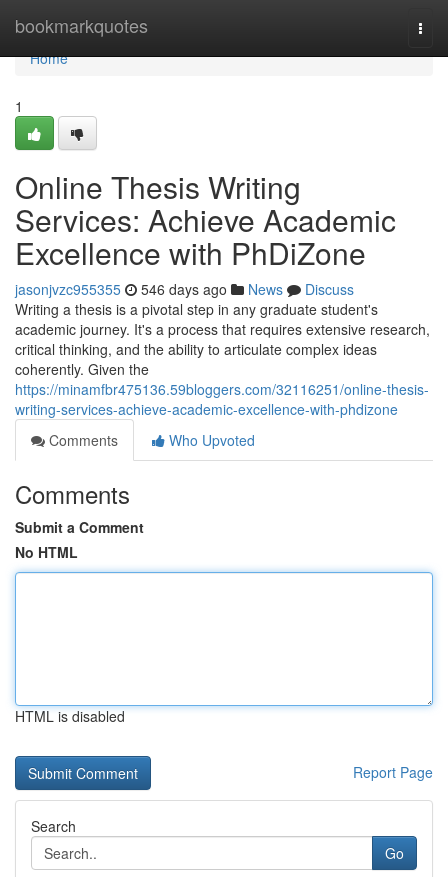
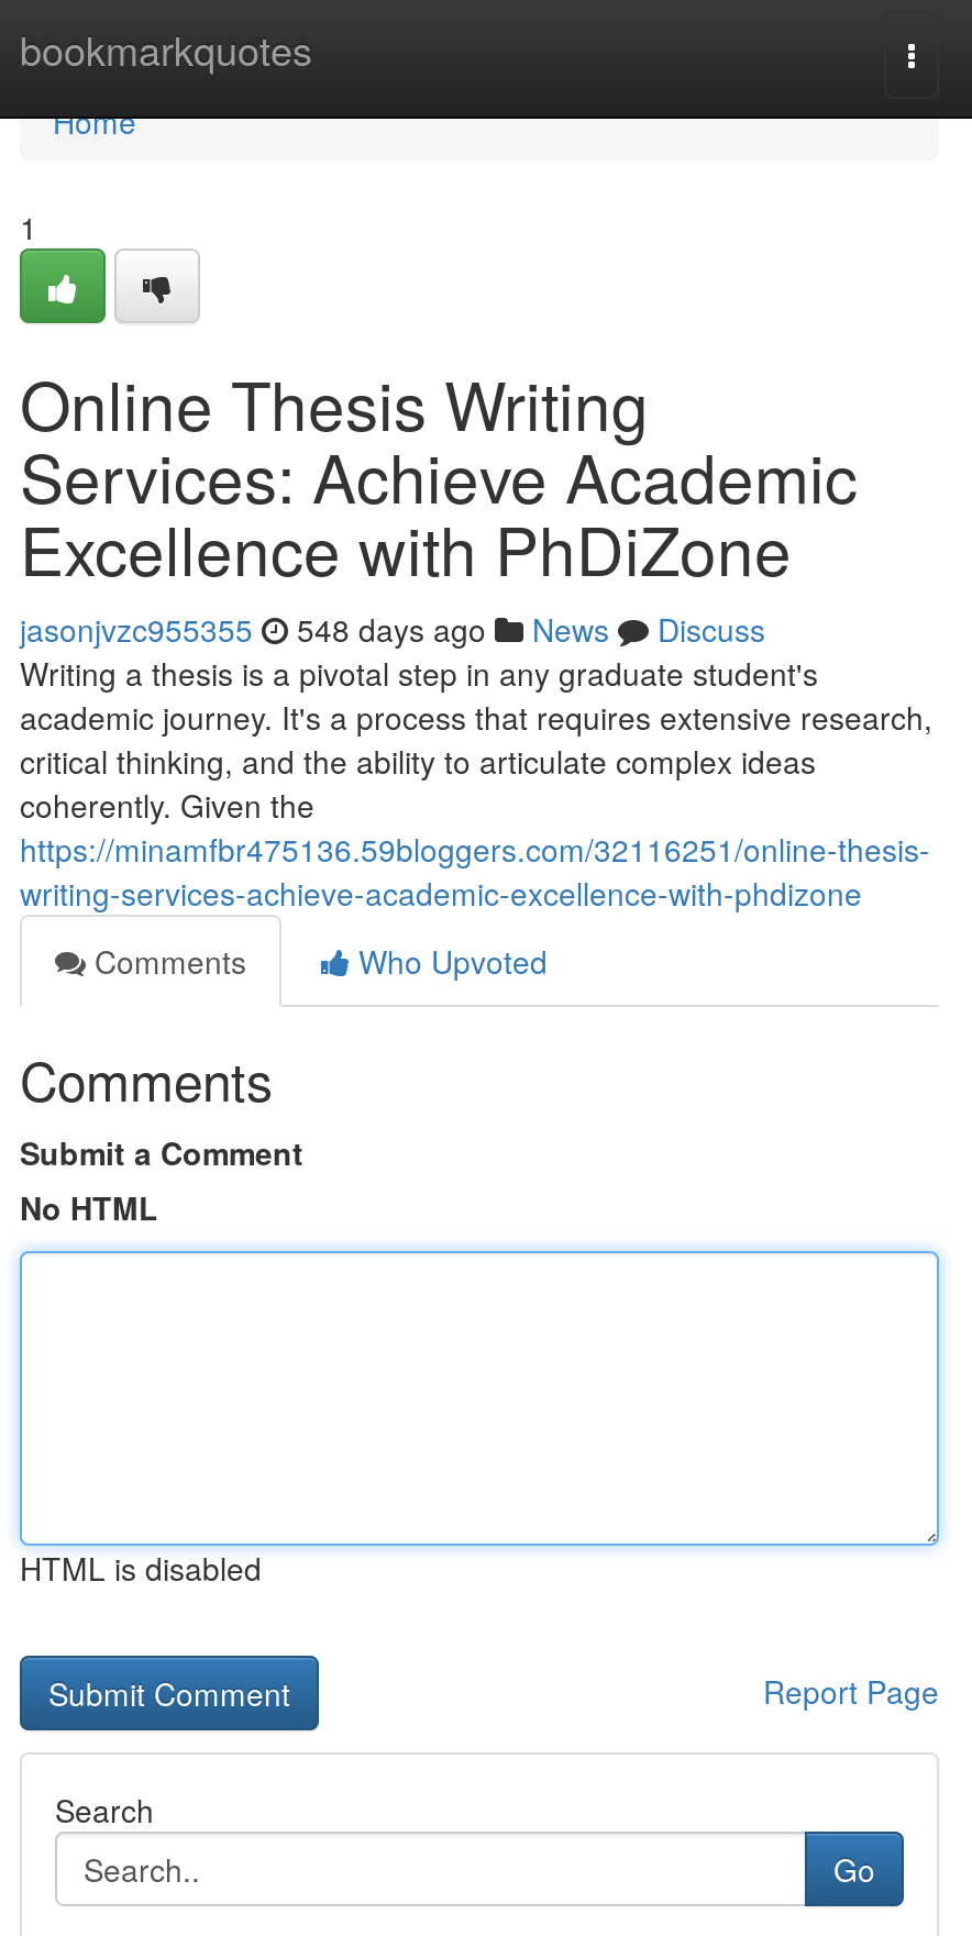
- jasonjvzc955355 546 days ago News Discuss
+ jasonjvzc955355 548 days ago News Discuss
